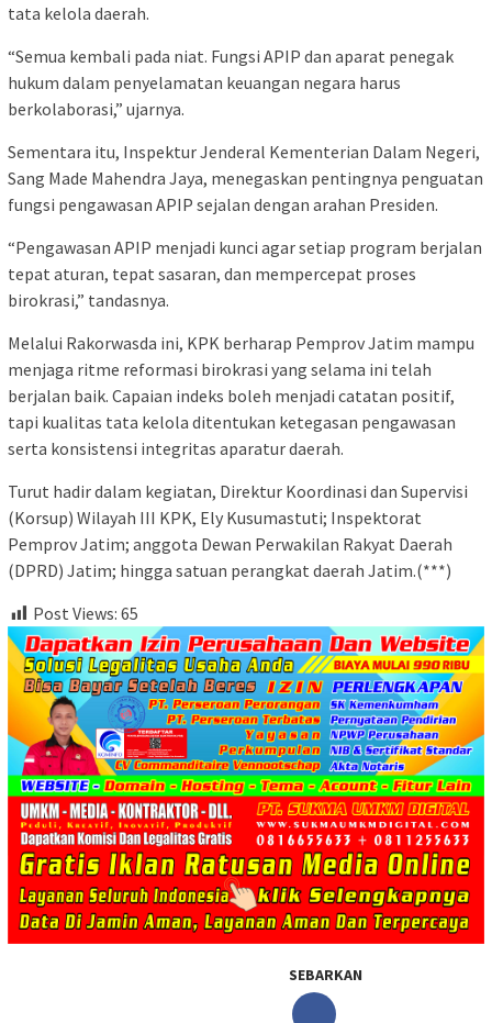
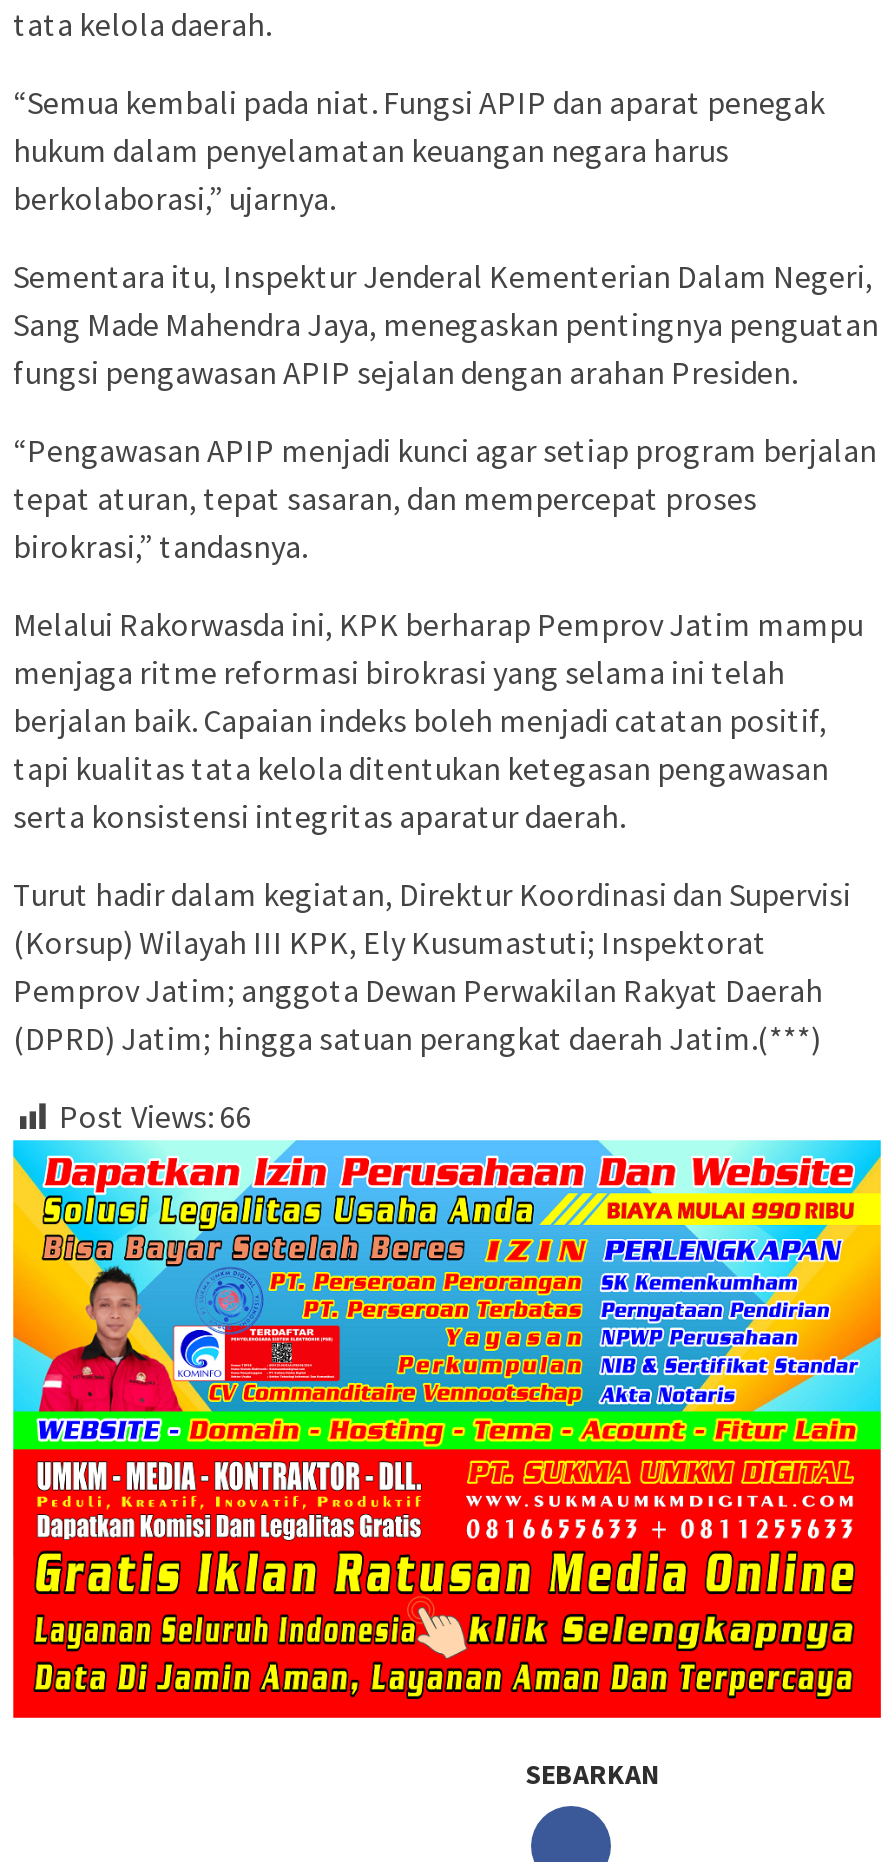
- Post Views: 65
+ Post Views: 66
